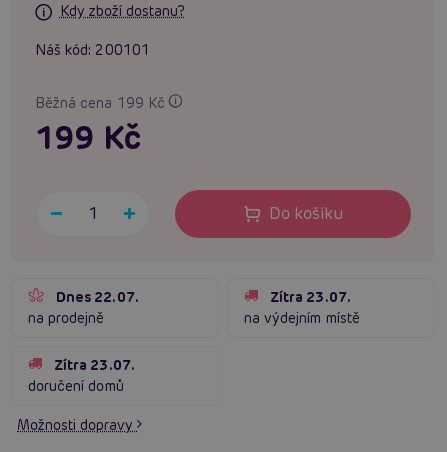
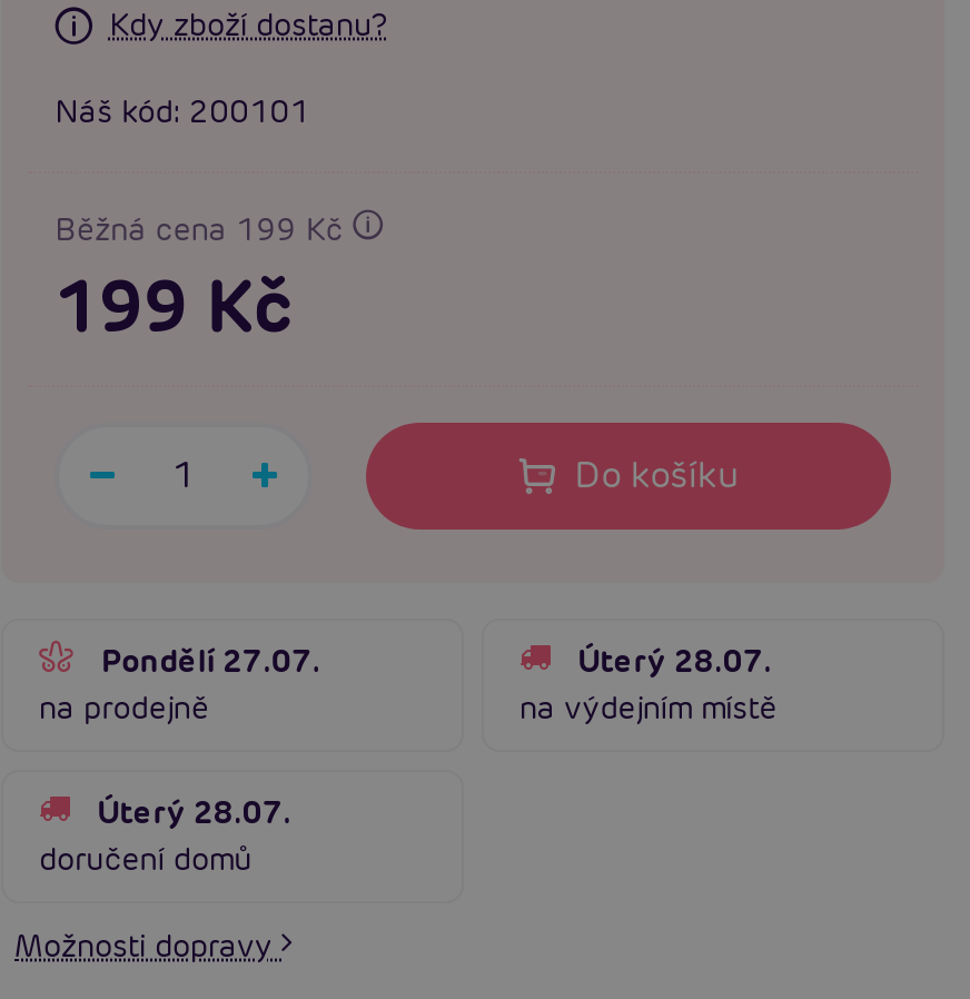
- Dnes 22.07.
+ Pondělí 27.07.

- Zítra 23.07.
+ Úterý 28.07.

- Zítra 23.07.
+ Úterý 28.07.
